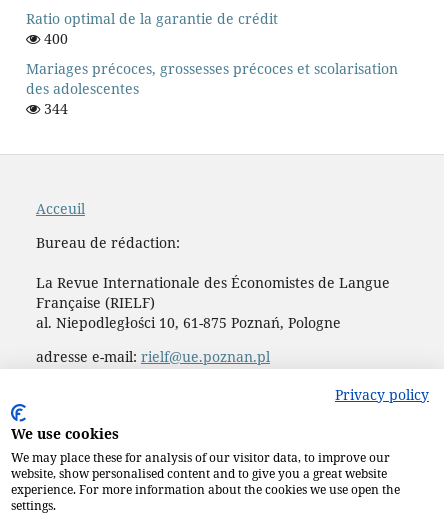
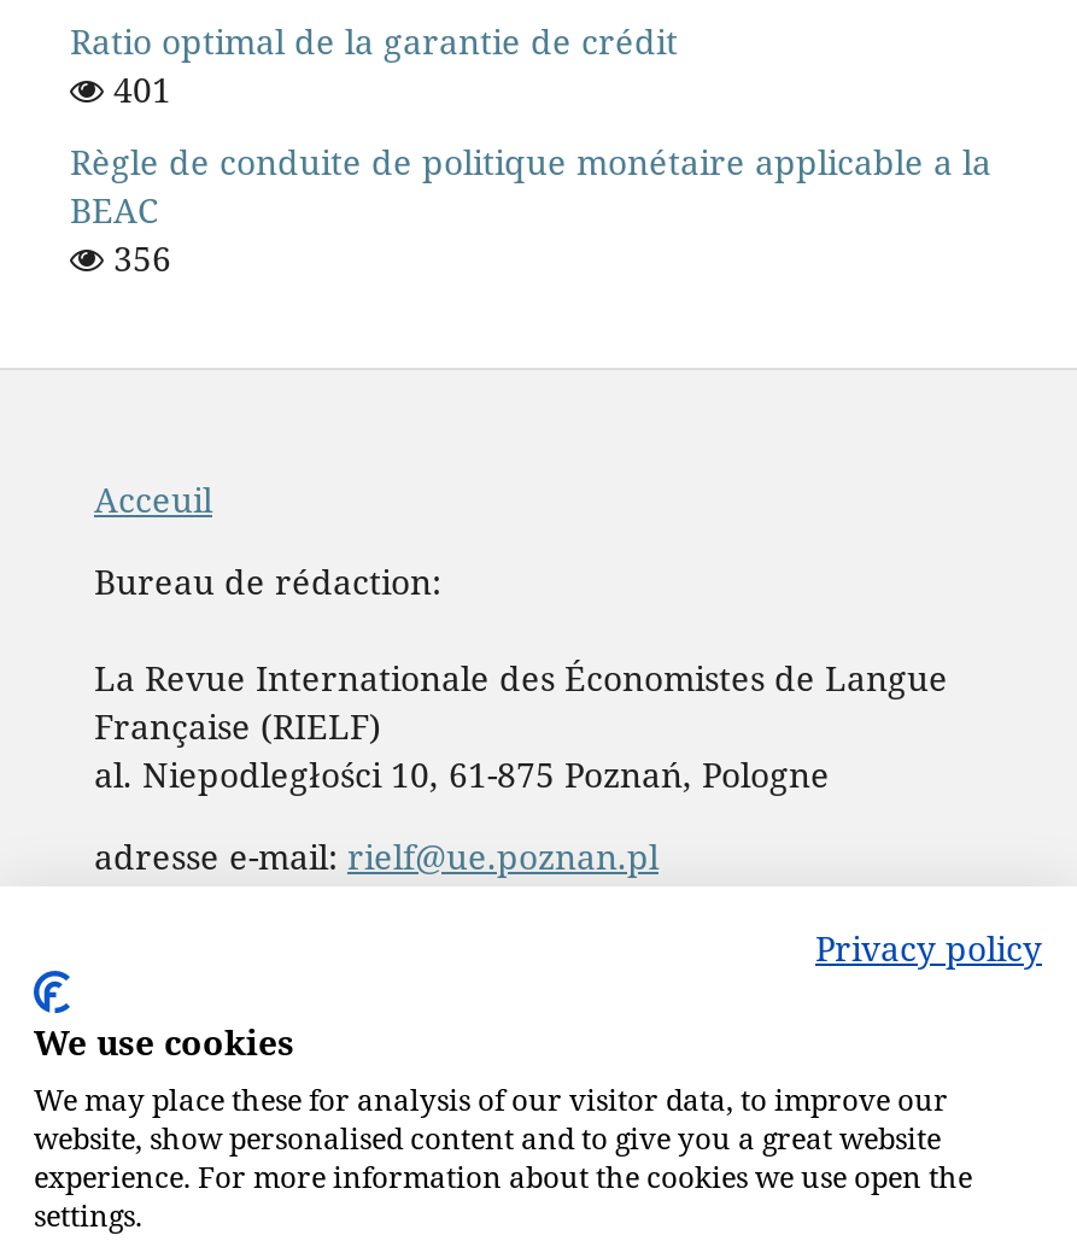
- 400
+ 401

- Mariages précoces, grossesses précoces et scolarisation
- des adolescentes
- 344
+ Règle de conduite de politique monétaire applicable a la
+ BEAC
+ 356
